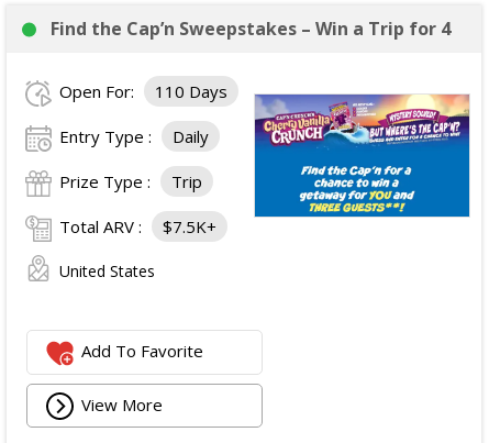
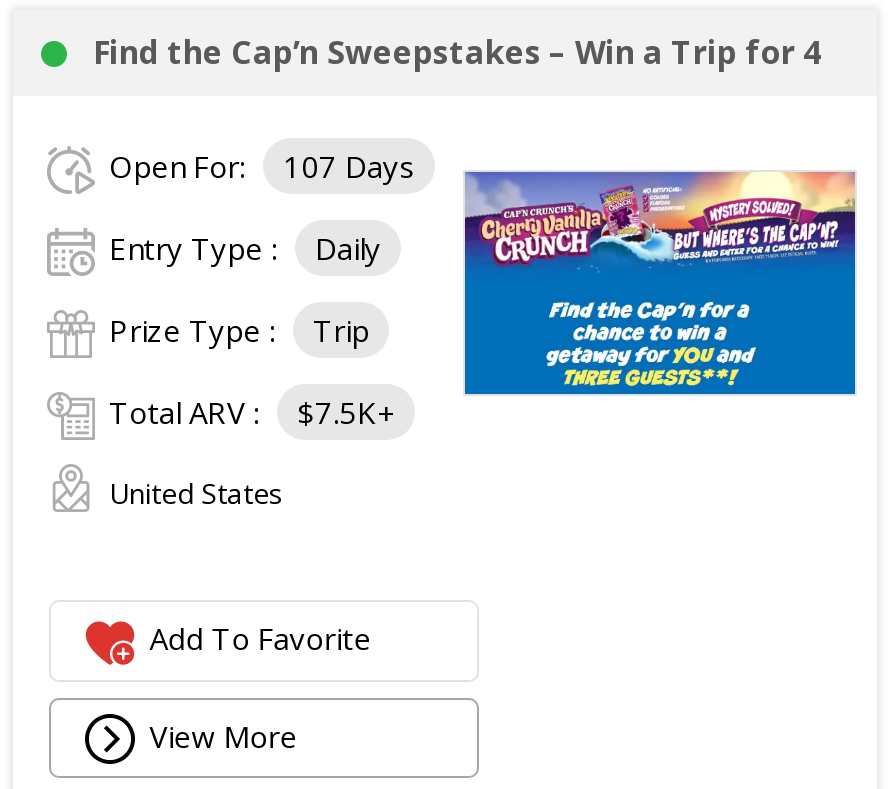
- Open For: 110 Days
+ Open For: 107 Days
